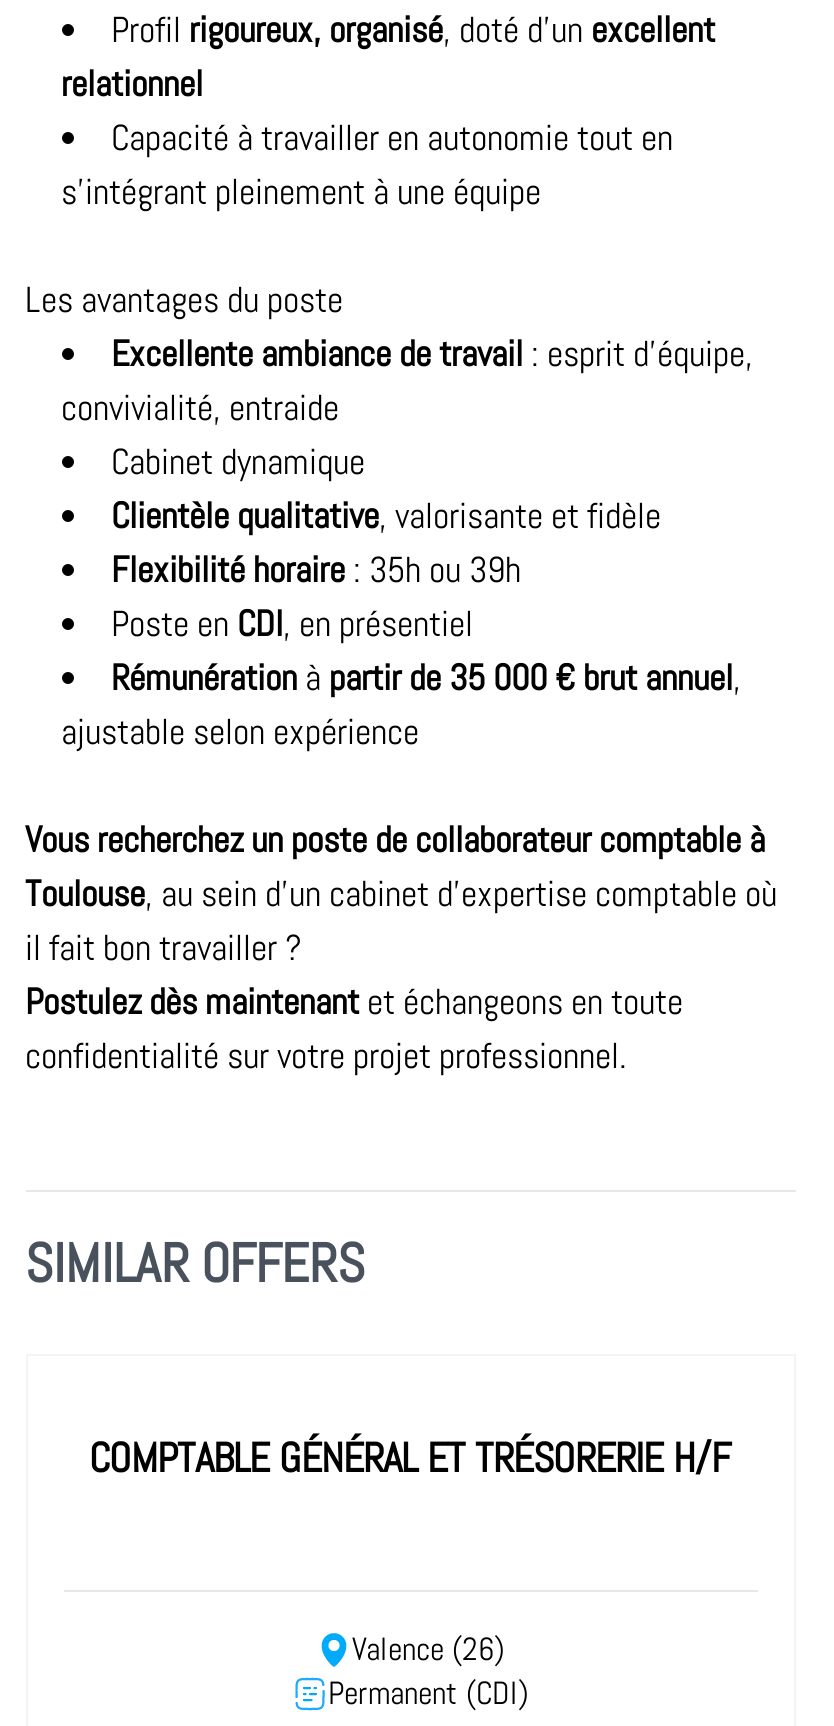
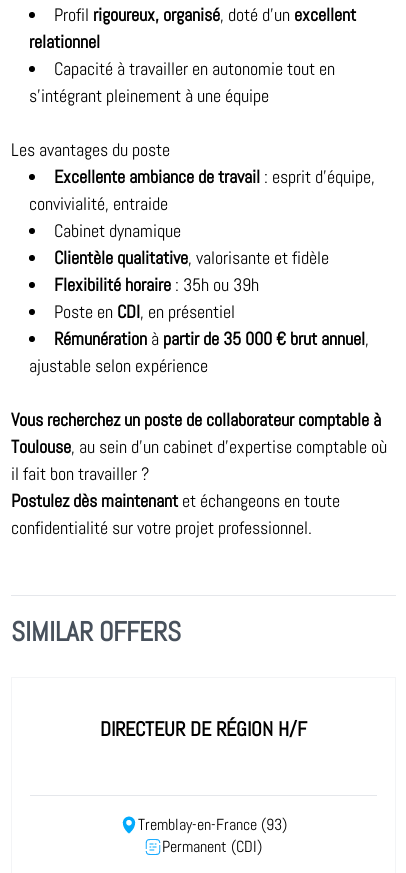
- COMPTABLE GÉNÉRAL ET TRÉSORERIE H/F
+ DIRECTEUR DE RÉGION H/F

- Valence (26)
+ Tremblay-en-France (93)
